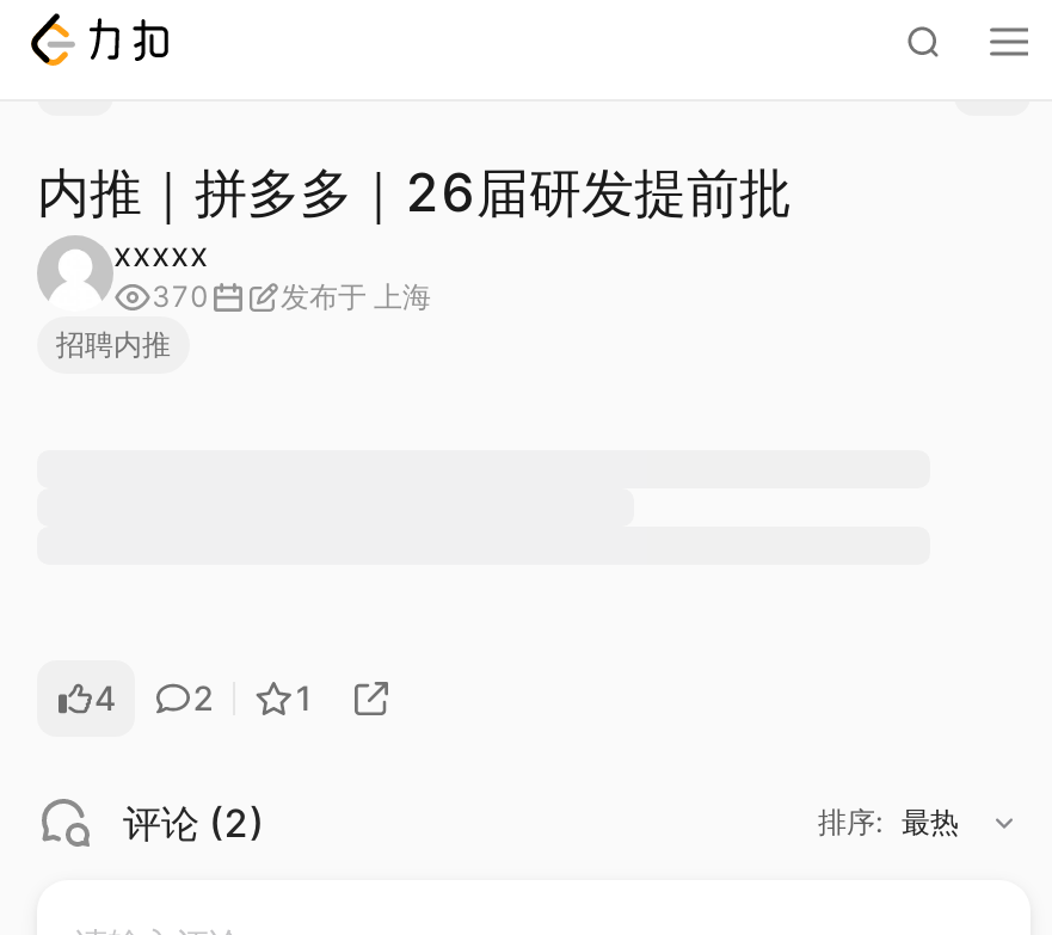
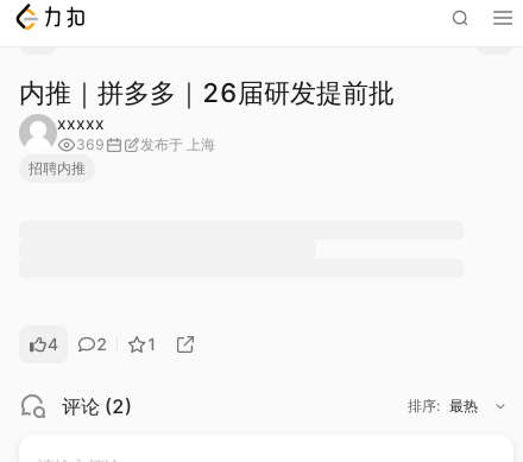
- 370 发布于上海
+ 369 发布于上海
